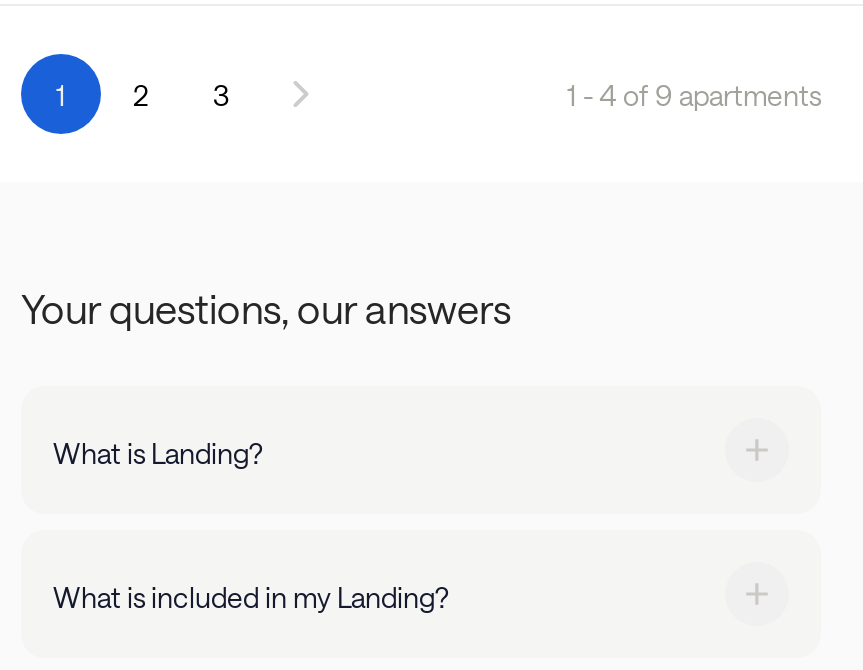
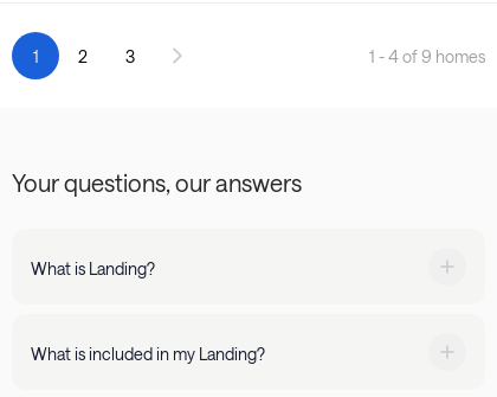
- 1 - 4 of 9 apartments
+ 1 - 4 of 9 homes
